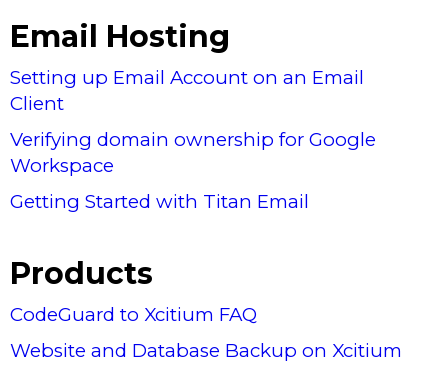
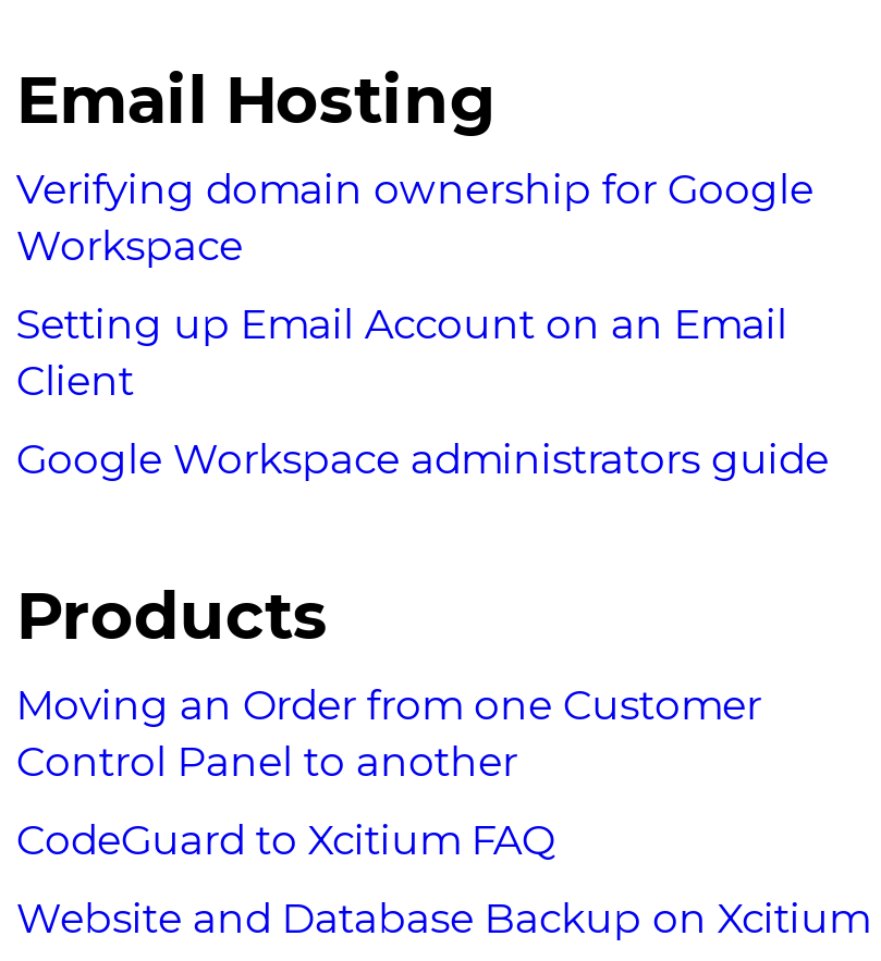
moved up: Verifying domain ownership for Google | Workspace

- Getting Started with Titan Email
+ Google Workspace administrators guide

+ Moving an Order from one Customer
+ Control Panel to another
